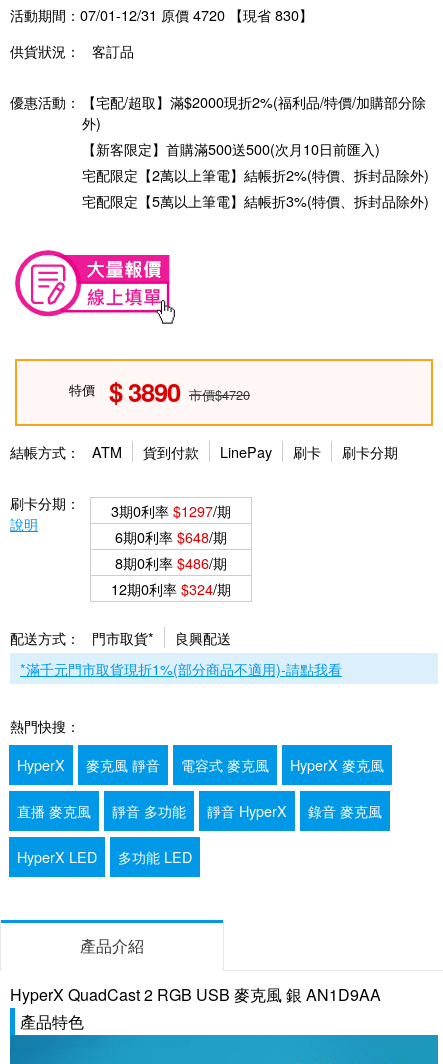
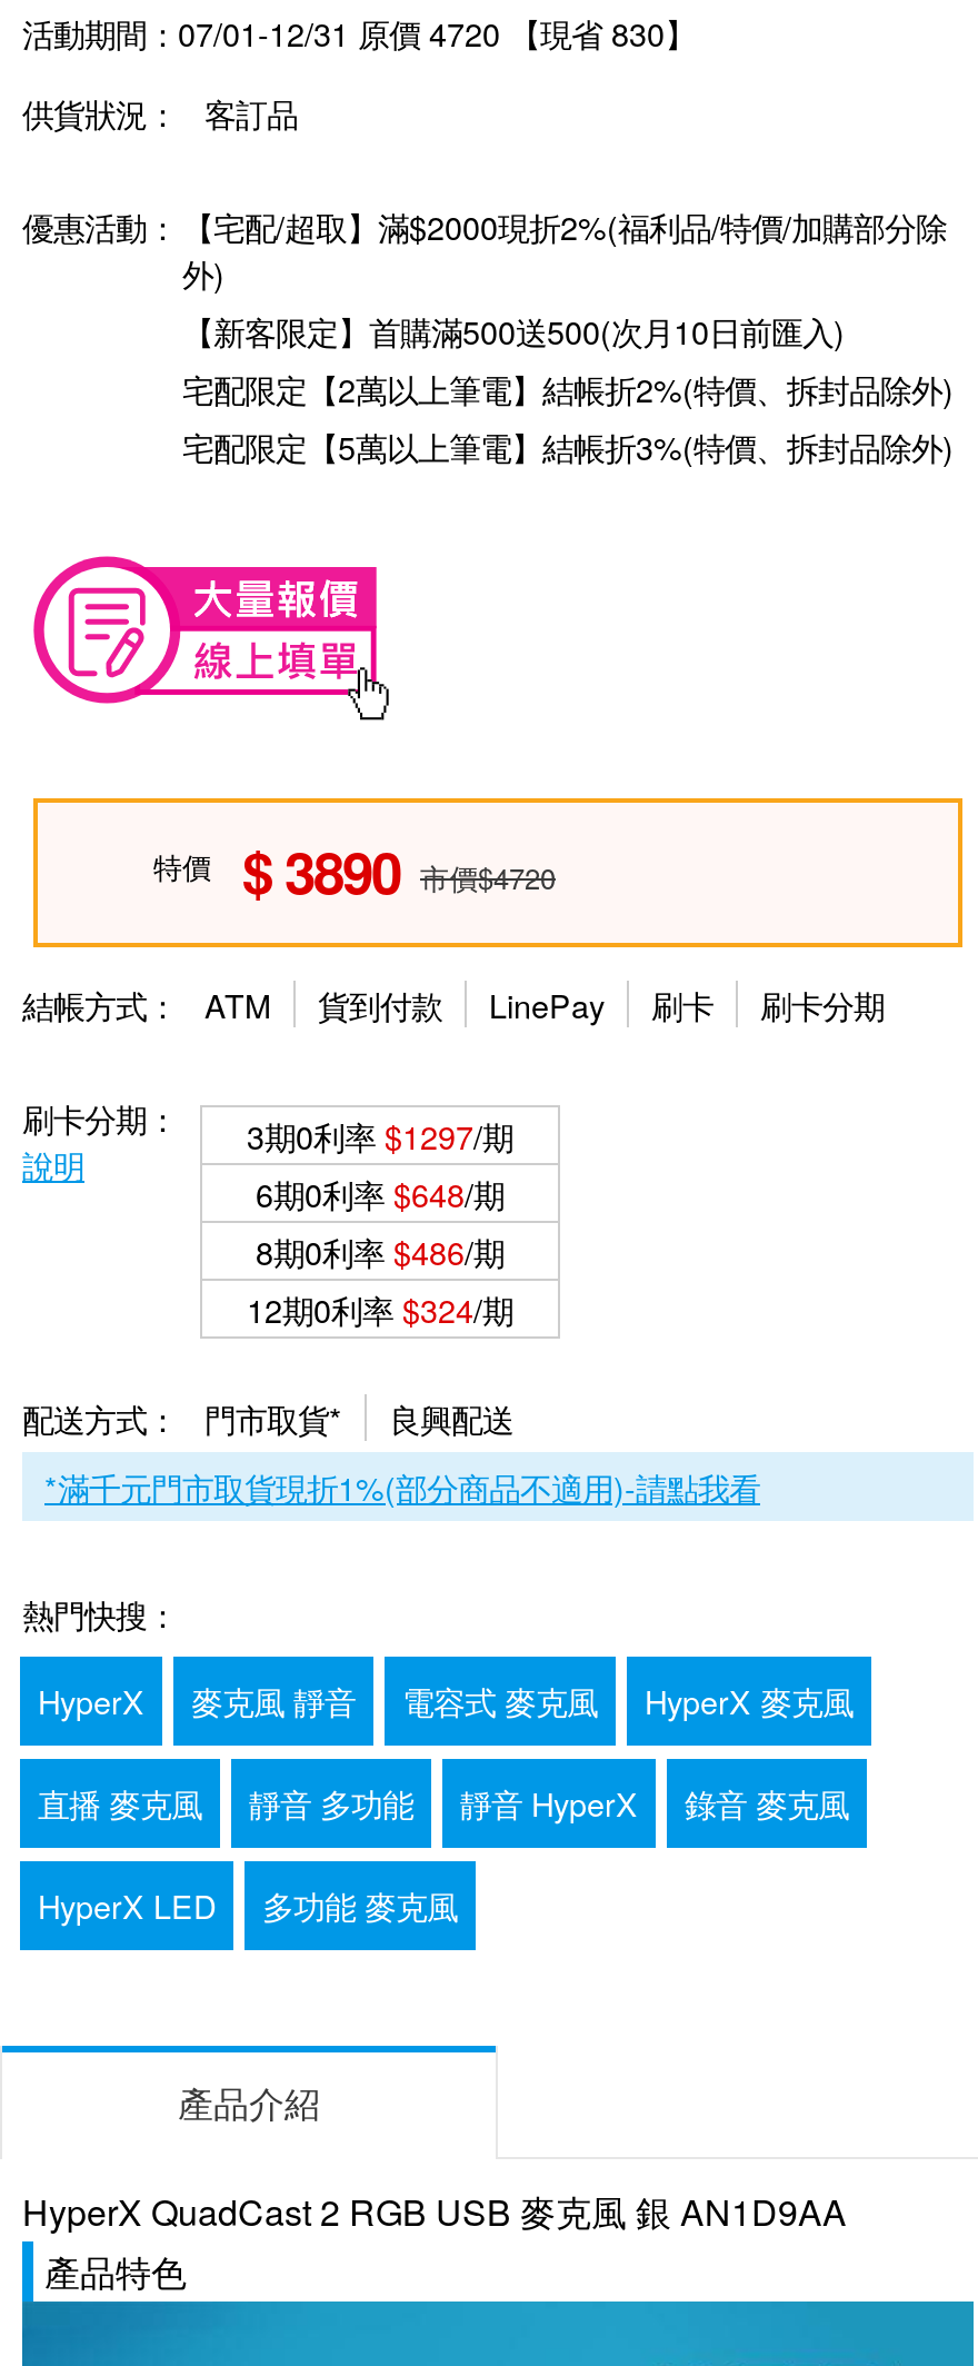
- 多功能 LED
+ 多功能 麥克風
